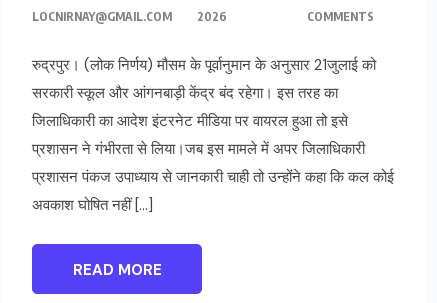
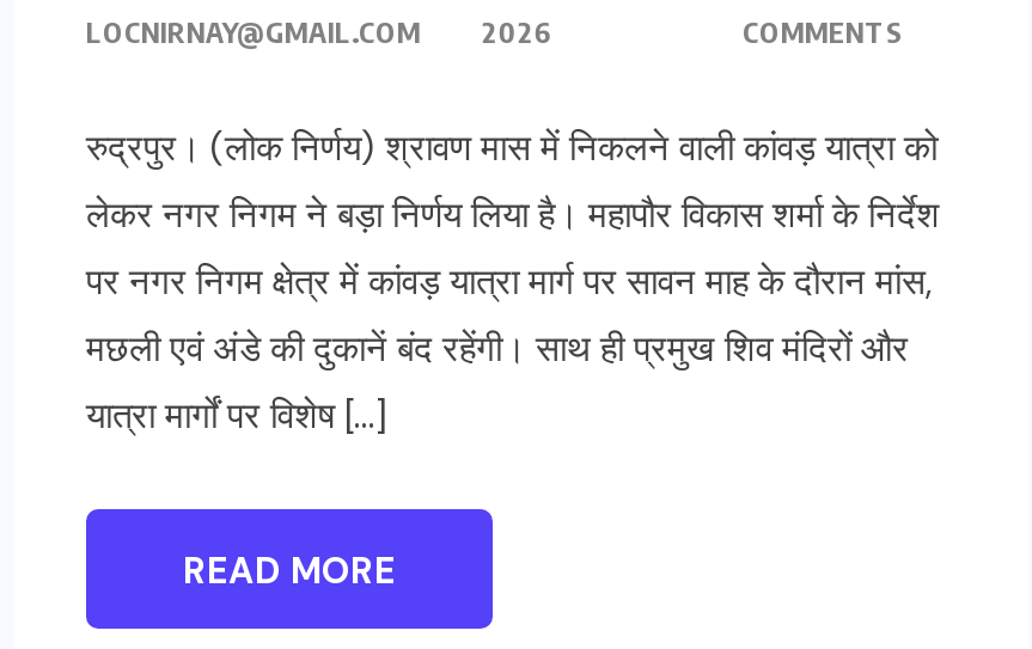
- रुद्रपुर। (लोक निर्णय) मौसम के पूर्वानुमान के अनुसार 21जुलाई को
- सरकारी स्कूल और आंगनबाड़ी केंद्र बंद रहेगा। इस तरह का
- जिलाधिकारी का आदेश इंटरनेट मीडिया पर वायरल हुआ तो इसे
- प्रशासन ने गंभीरता से लिया।जब इस मामले में अपर जिलाधिकारी
- प्रशासन पंकज उपाध्याय से जानकारी चाही तो उन्होंने कहा कि कल कोई
- अवकाश घोषित नहीं […]
+ रुद्रपुर। (लोक निर्णय) श्रावण मास में निकलने वाली कांवड़ यात्रा को
+ लेकर नगर निगम ने बड़ा निर्णय लिया है। महापौर विकास शर्मा के निर्देश
+ पर नगर निगम क्षेत्र में कांवड़ यात्रा मार्ग पर सावन माह के दौरान मांस,
+ मछली एवं अंडे की दुकानें बंद रहेंगी। साथ ही प्रमुख शिव मंदिरों और
+ यात्रा मार्गों पर विशेष […]
